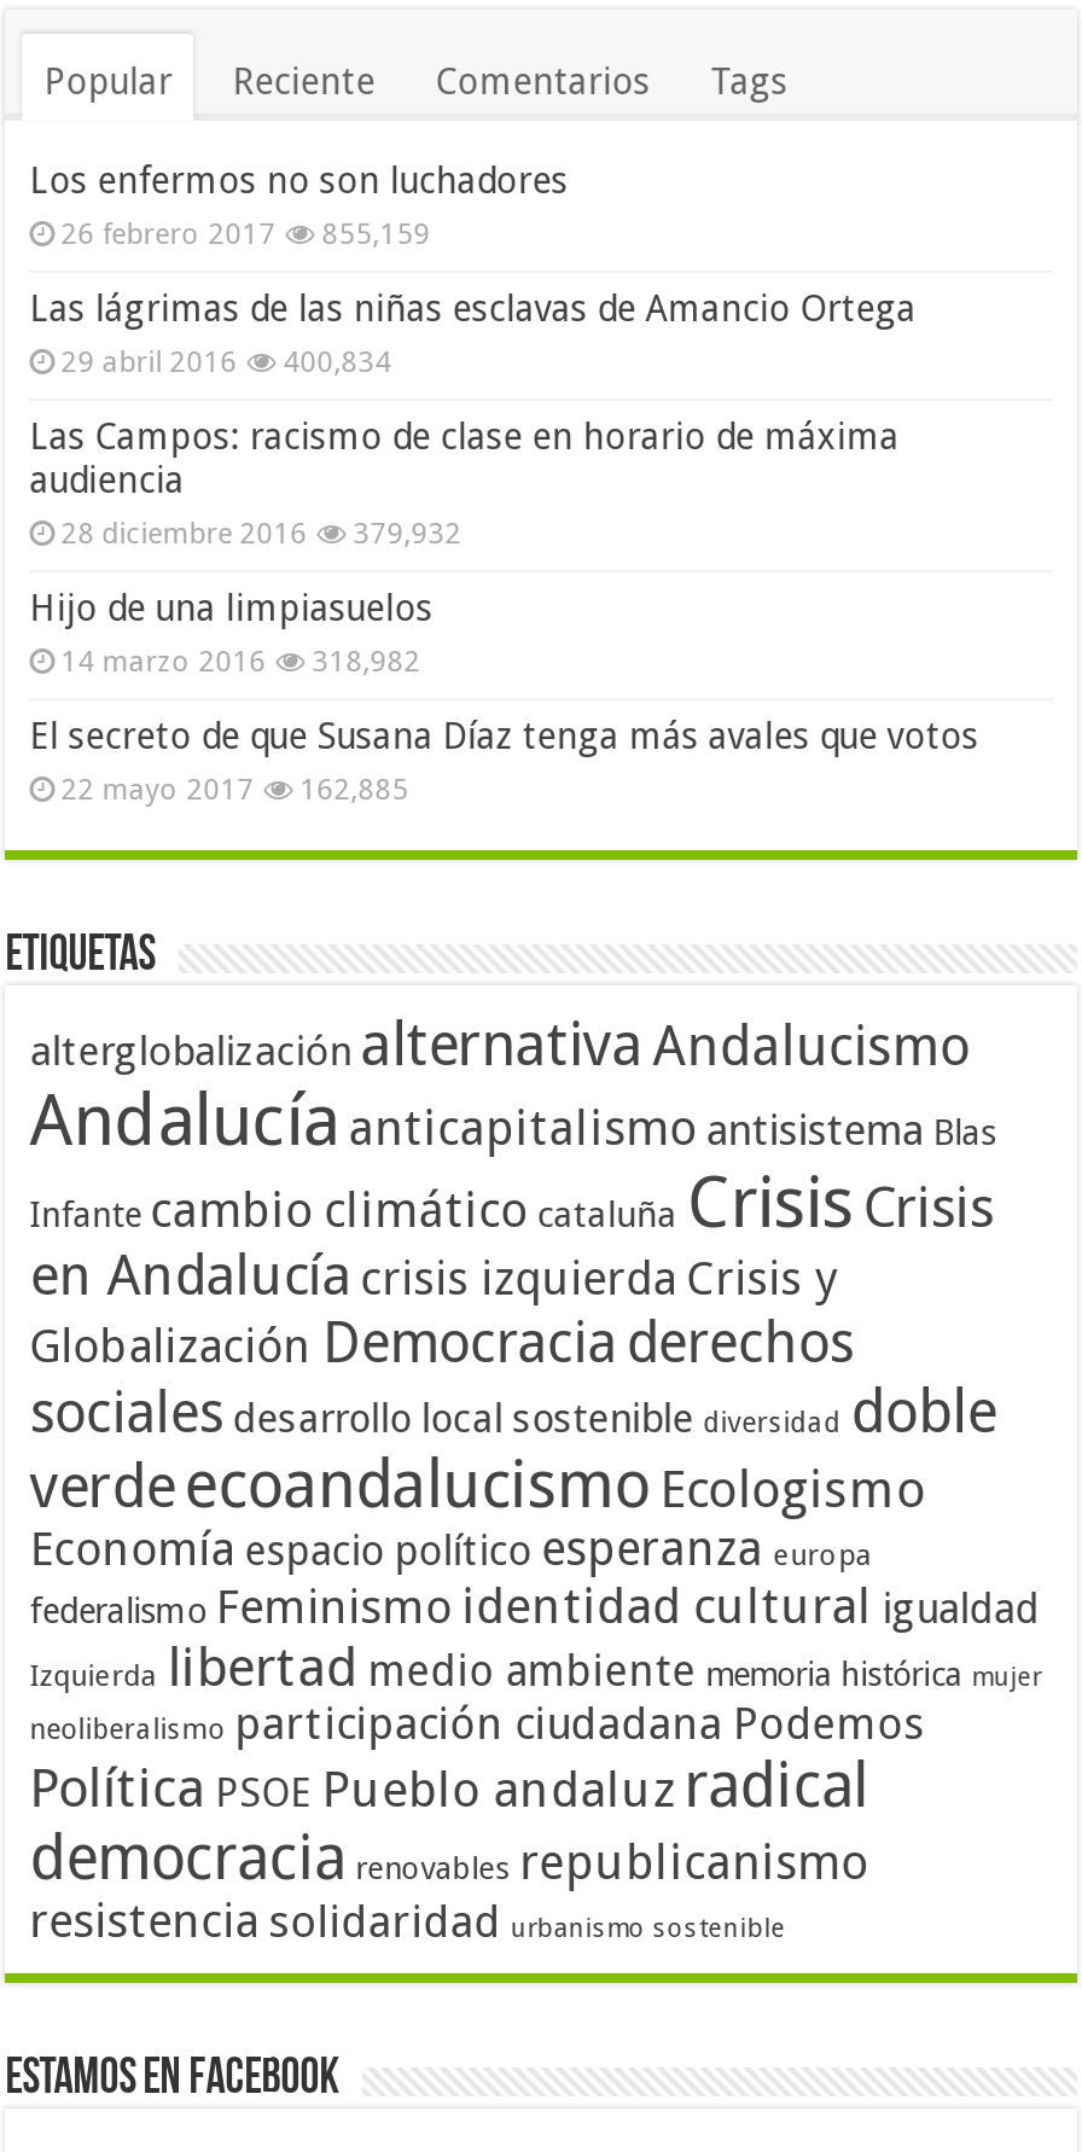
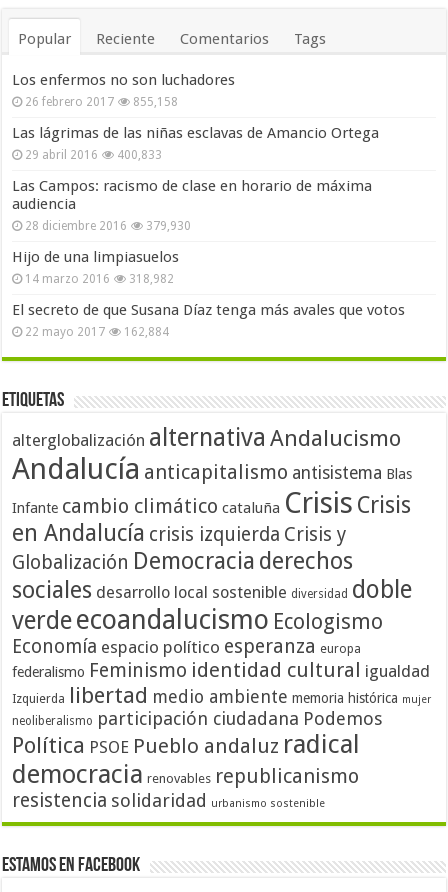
- 26 febrero 2017 855,159
+ 26 febrero 2017 855,158

- 29 abril 2016 400,834
+ 29 abril 2016 400,833

- 28 diciembre 2016 379,932
+ 28 diciembre 2016 379,930

- 22 mayo 2017 162,885
+ 22 mayo 2017 162,884
